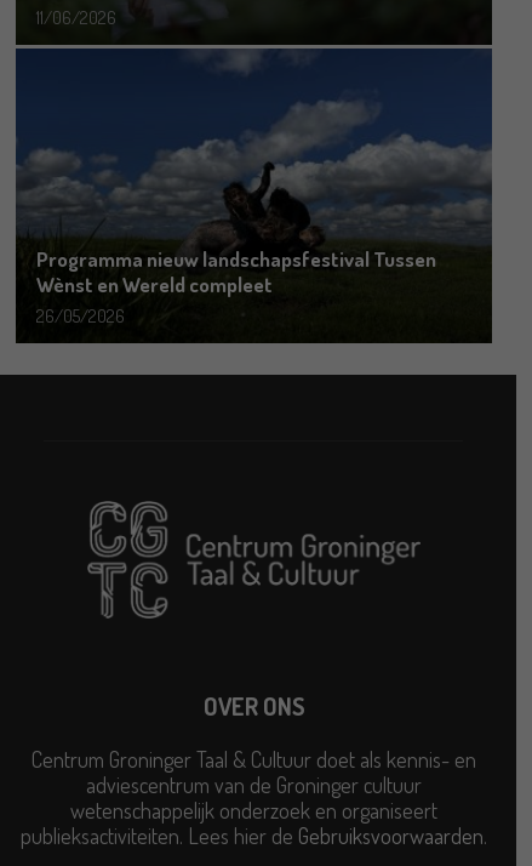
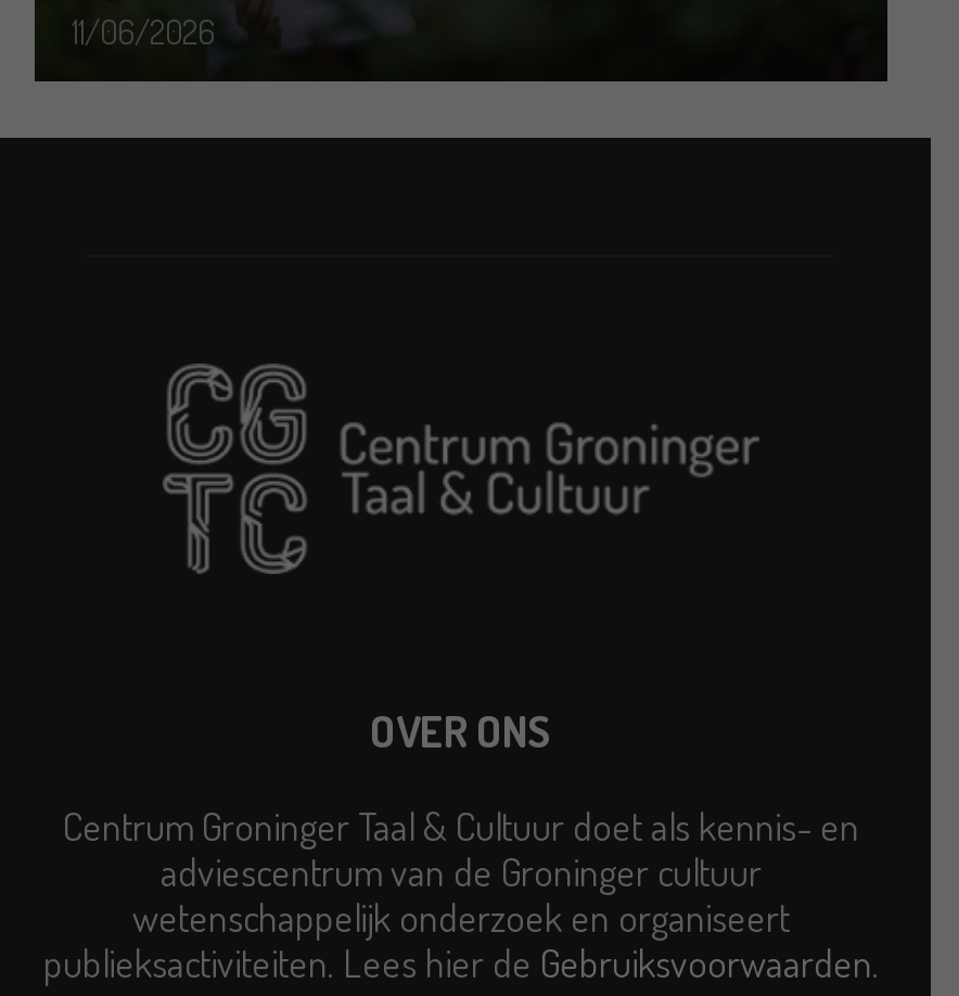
- [image]
- Programma nieuw landschapsfestival Tussen
- Wènst en Wereld compleet
- 26/05/2026
